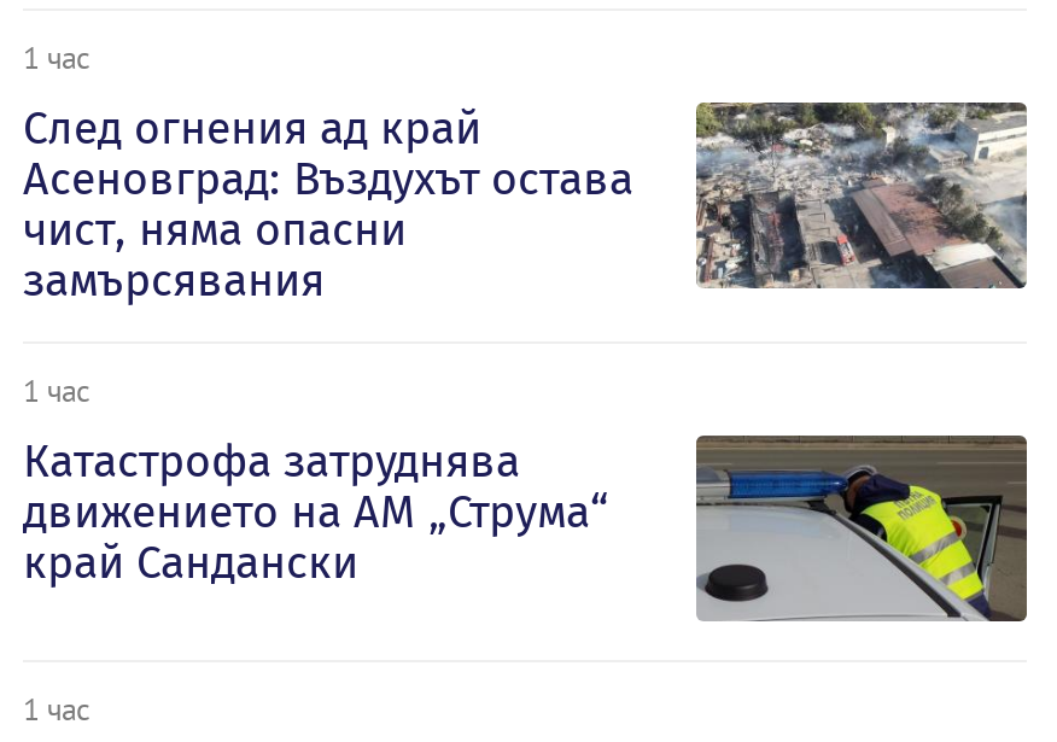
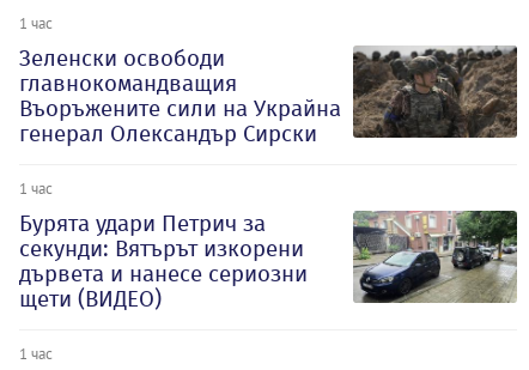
- [image]
- След огнения ад край
- Асеновград: Въздухът остава
- чист, няма опасни
- замърсявания
+ [image]
+ Зеленски освободи
+ главнокомандващия
+ Въоръжените сили на Украйна
+ генерал Олександър Сирски

- [image]
- Катастрофа затруднява
- движението на АМ „Струма“
- край Сандански
+ [image]
+ Бурята удари Петрич за
+ секунди: Вятърът изкорени
+ дървета и нанесе сериозни
+ щети (ВИДЕО)
